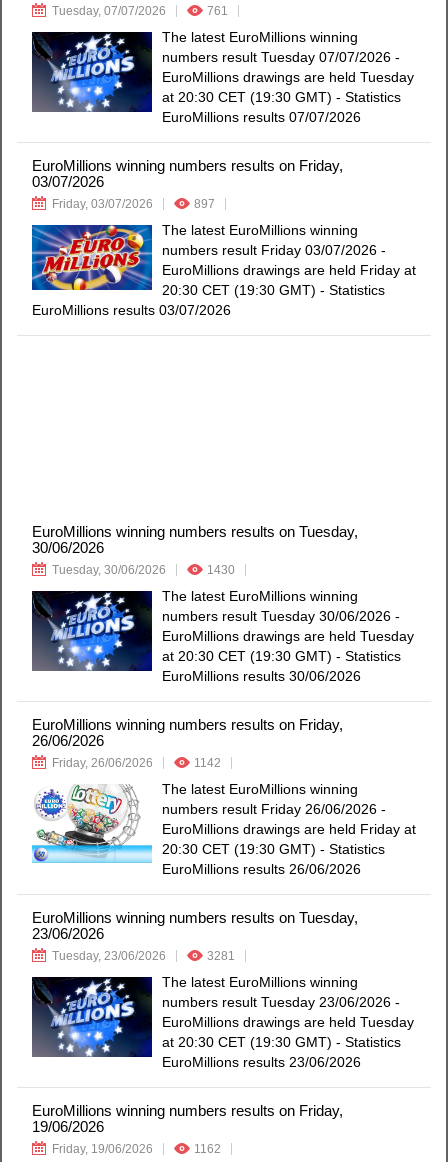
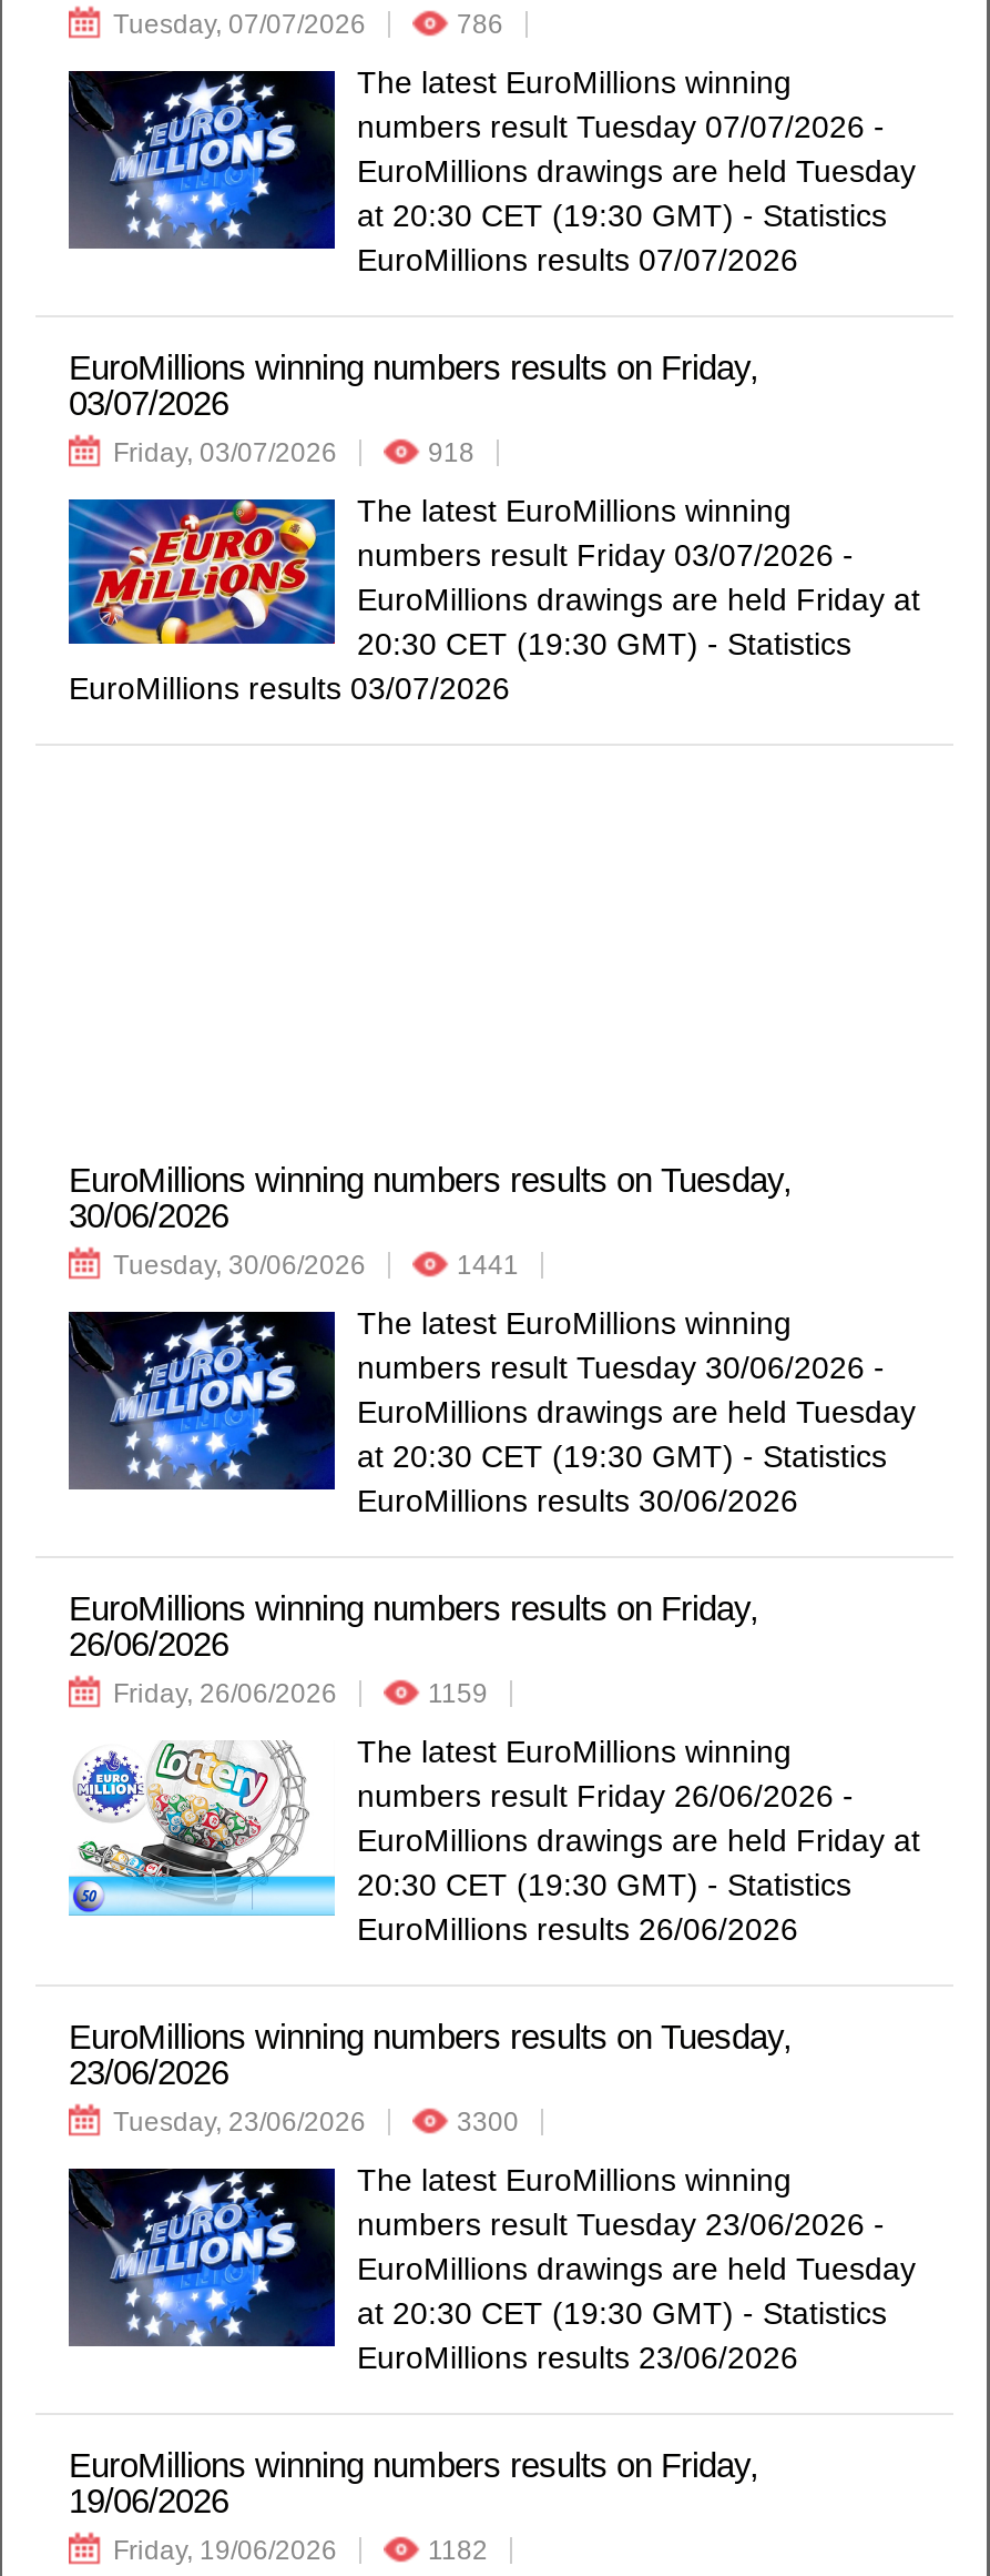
- 761
+ 786

- 897
+ 918

- 1430
+ 1441

- 1142
+ 1159

- 3281
+ 3300

- 1162
+ 1182
